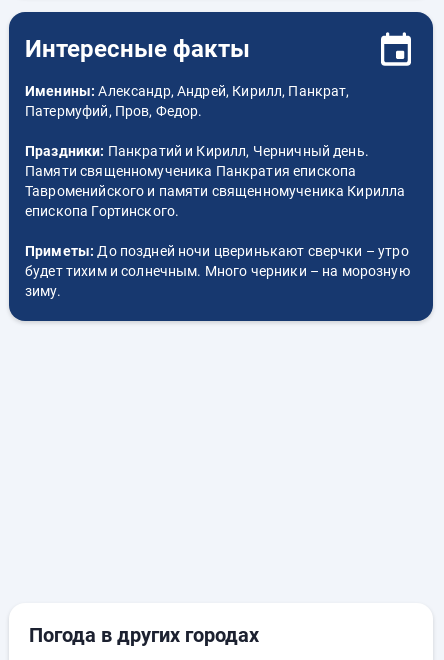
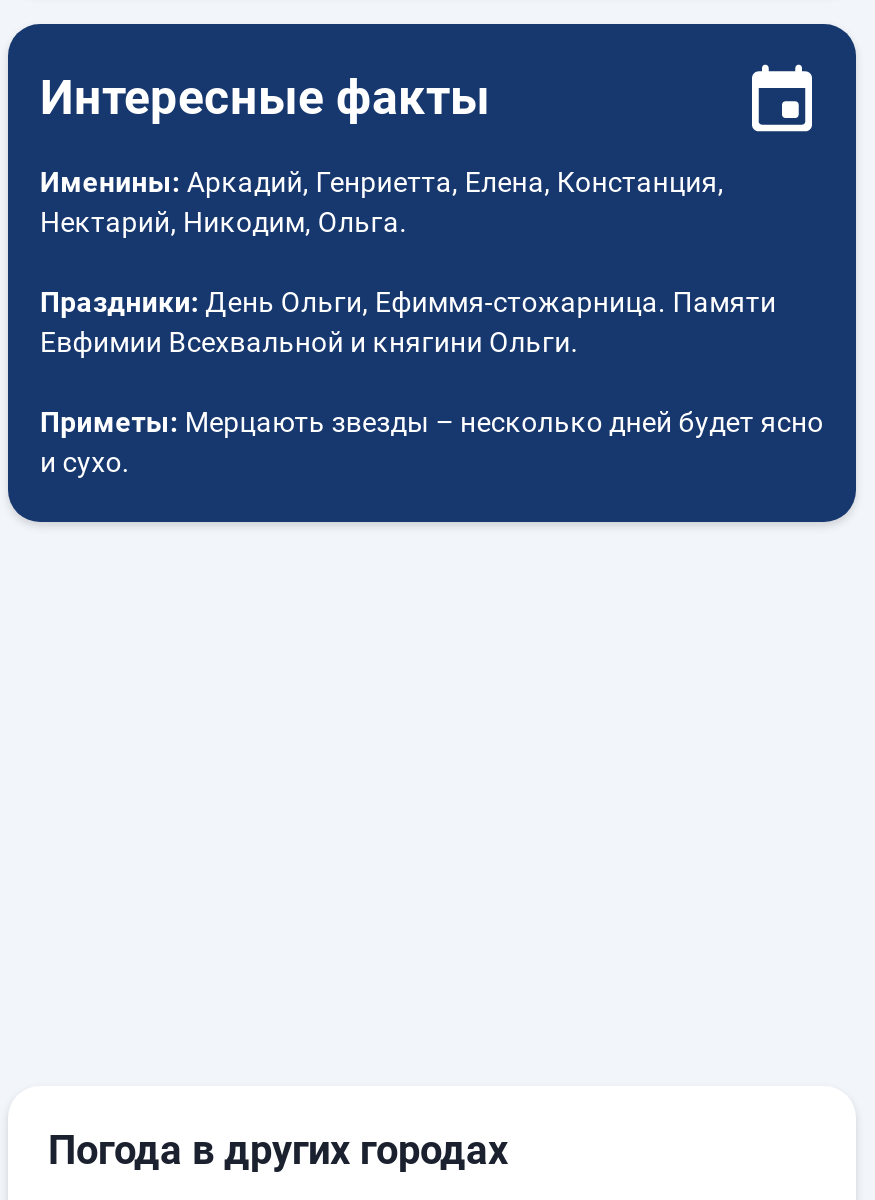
- Именины: Александр, Андрей, Кирилл, Панкрат,
- Патермуфий, Пров, Федор.
+ Именины: Аркадий, Генриетта, Елена, Констанция,
+ Нектарий, Никодим, Ольга.

- Праздники: Панкратий и Кирилл, Черничный день.
- Памяти священномученика Панкратия епископа
- Тавроменийского и памяти священномученика Кирилла
- епископа Гортинского.
+ Праздники: День Ольги, Ефиммя-стожарница. Памяти
+ Евфимии Всехвальной и княгини Ольги.

- Приметы: До поздней ночи цверинькают сверчки – утро
- будет тихим и солнечным. Много черники – на морозную
- зиму.
+ Приметы: Мерцають звезды – несколько дней будет ясно
+ и сухо.
